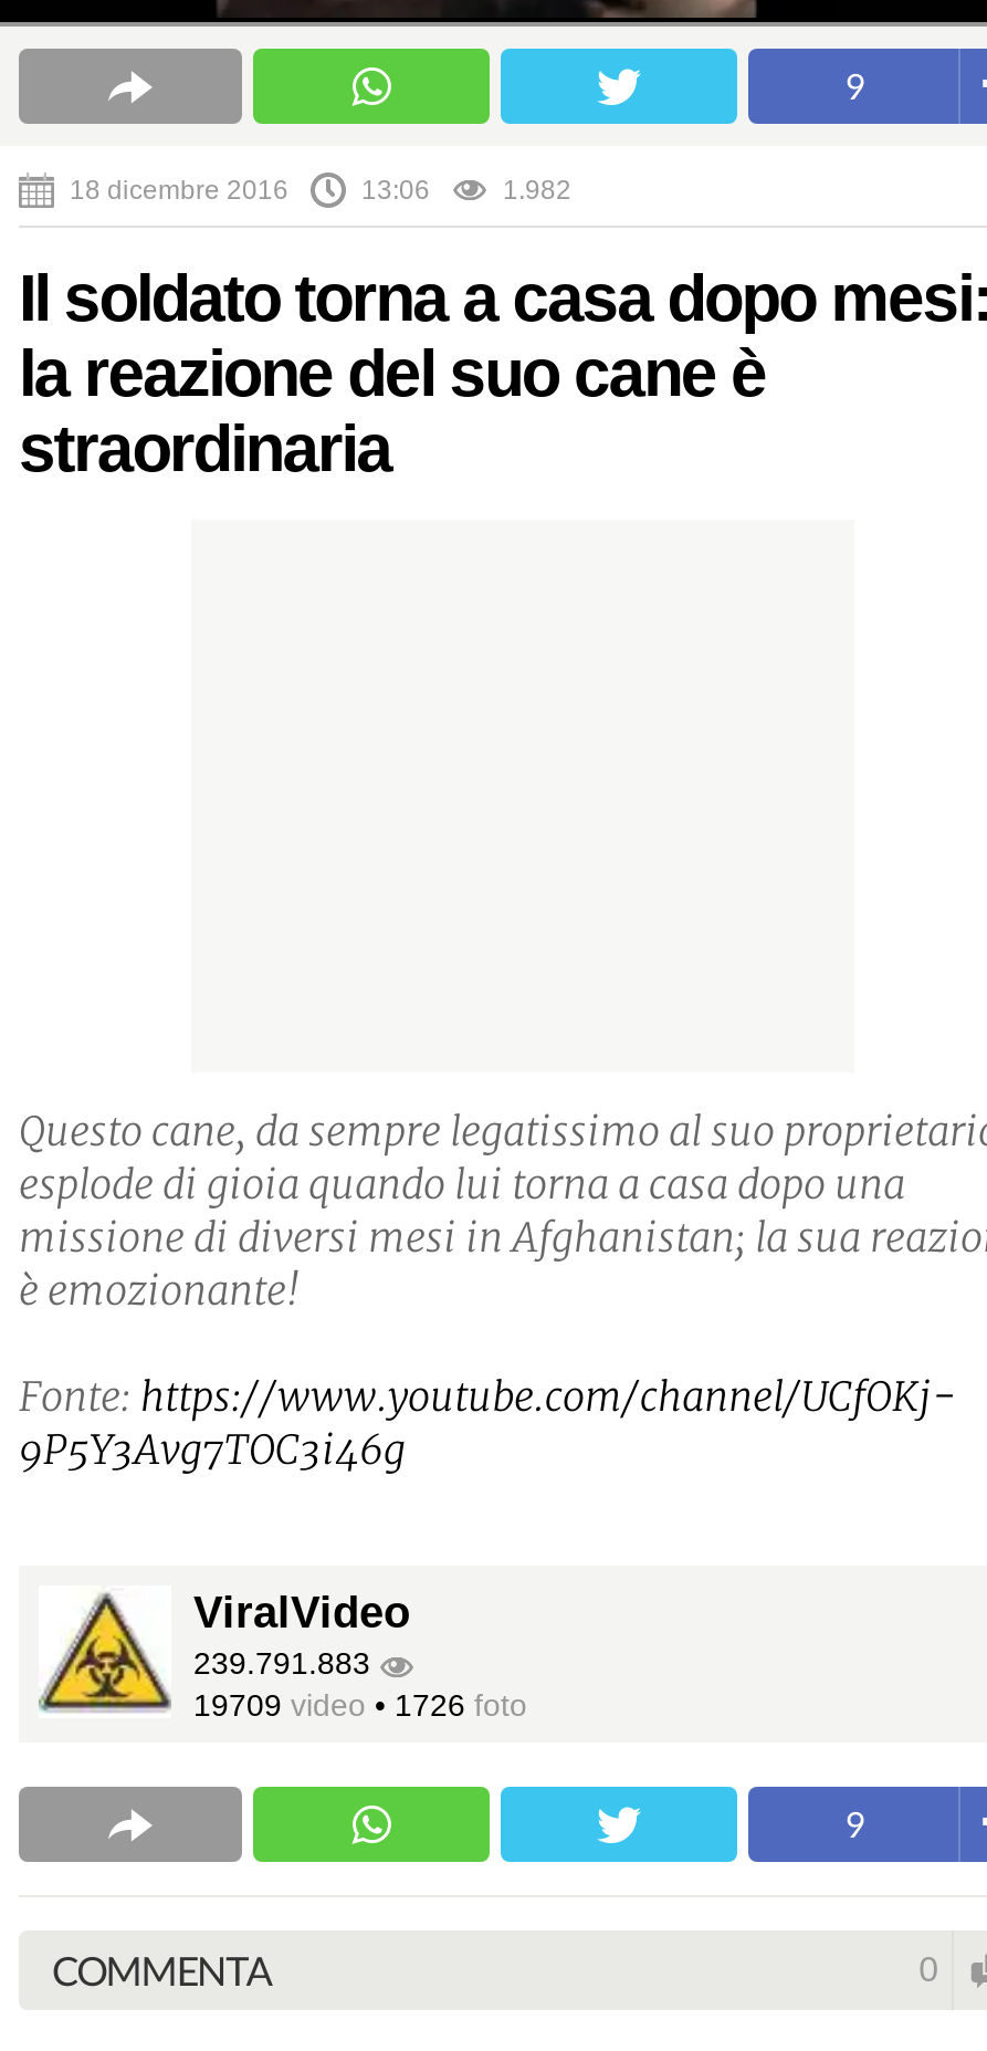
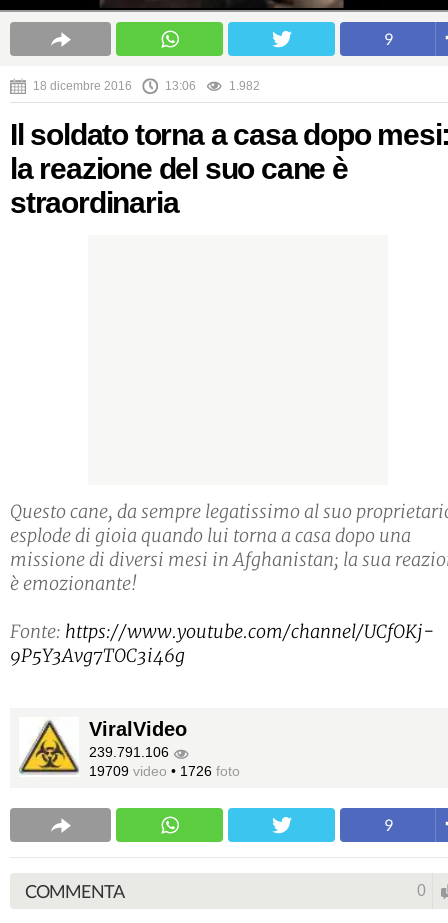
- 239.791.883
+ 239.791.106
